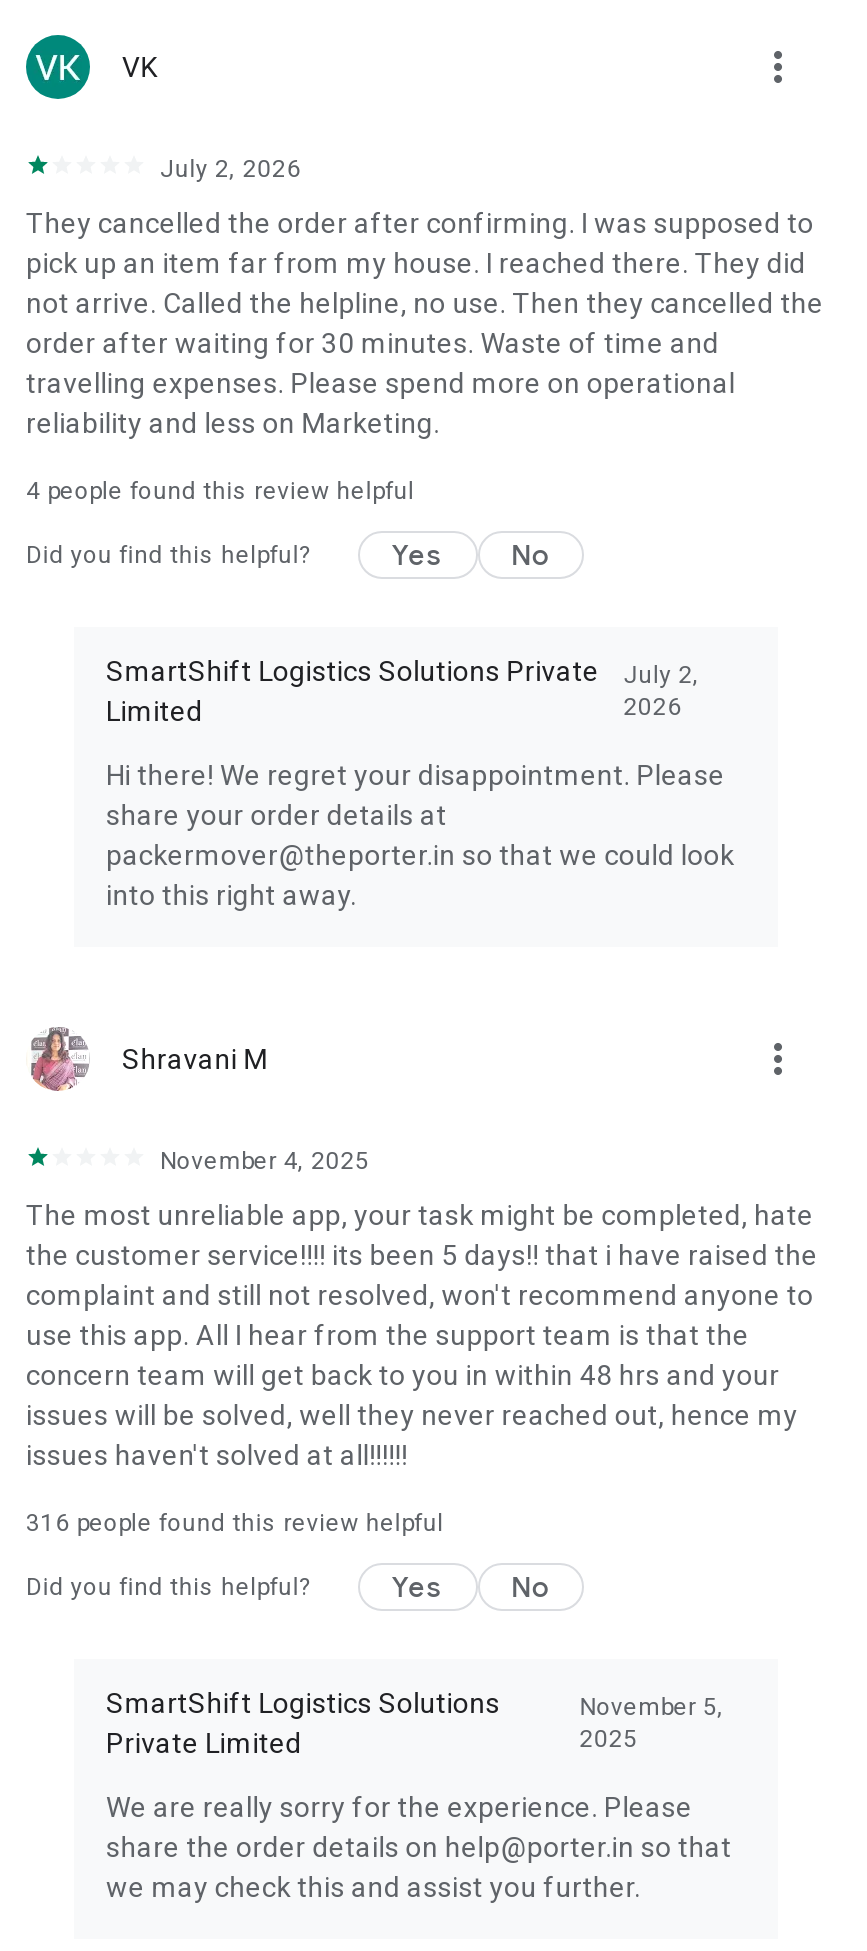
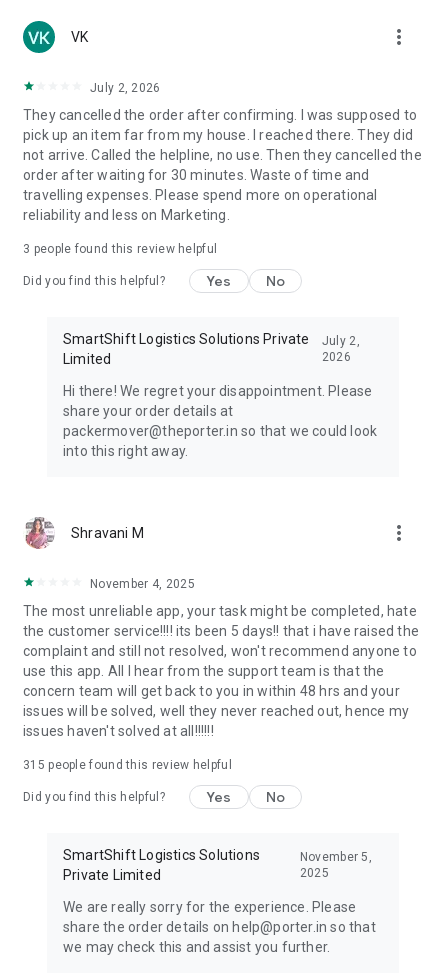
- 4 people found this review helpful
+ 3 people found this review helpful

- 316 people found this review helpful
+ 315 people found this review helpful
